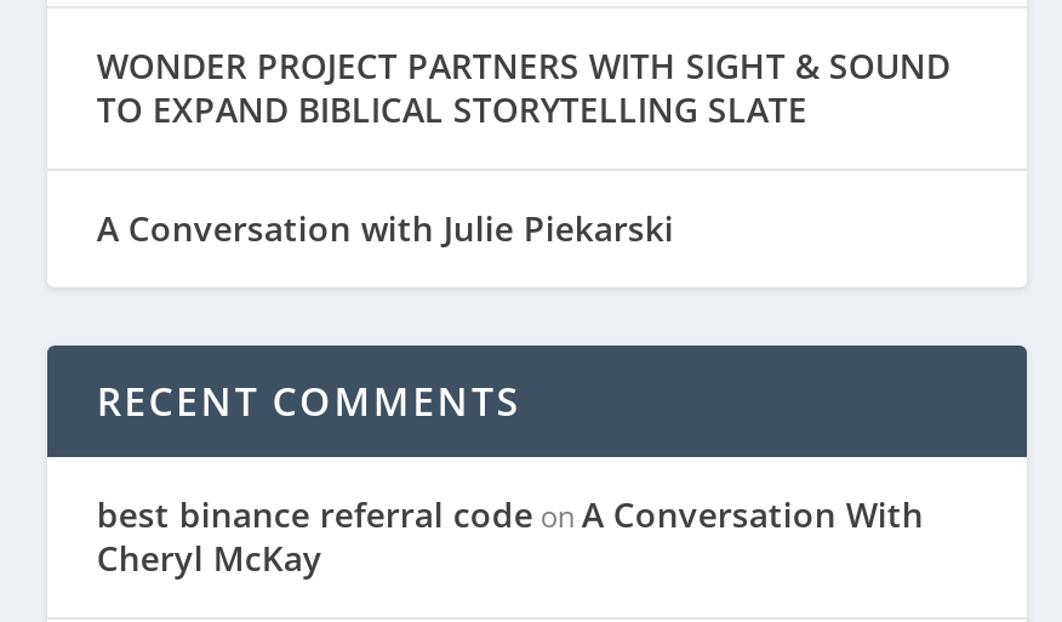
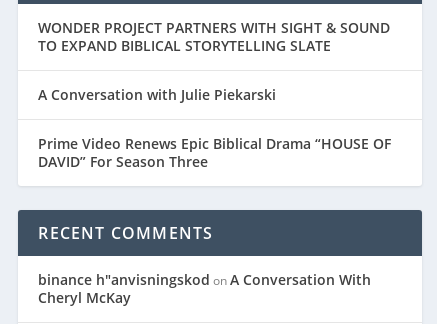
+ Prime Video Renews Epic Biblical Drama “HOUSE OF
+ DAVID” For Season Three

- best binance referral code on A Conversation With
+ binance h"anvisningskod on A Conversation With
